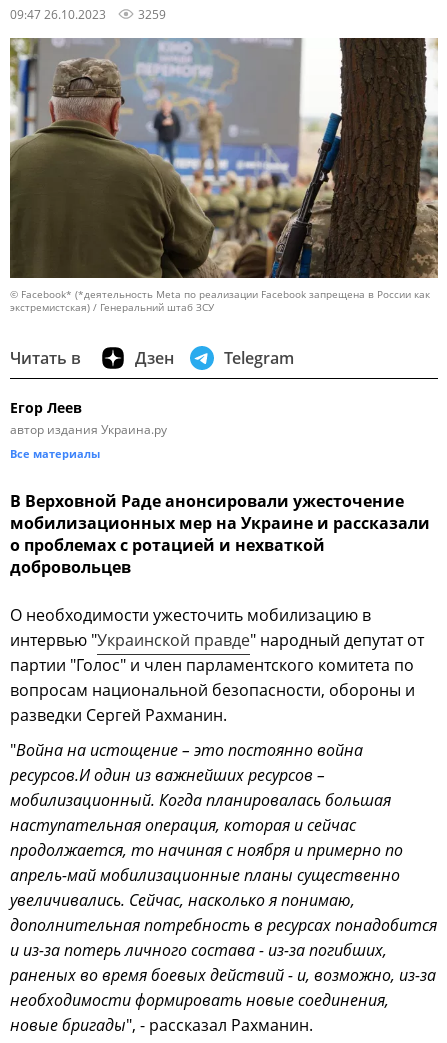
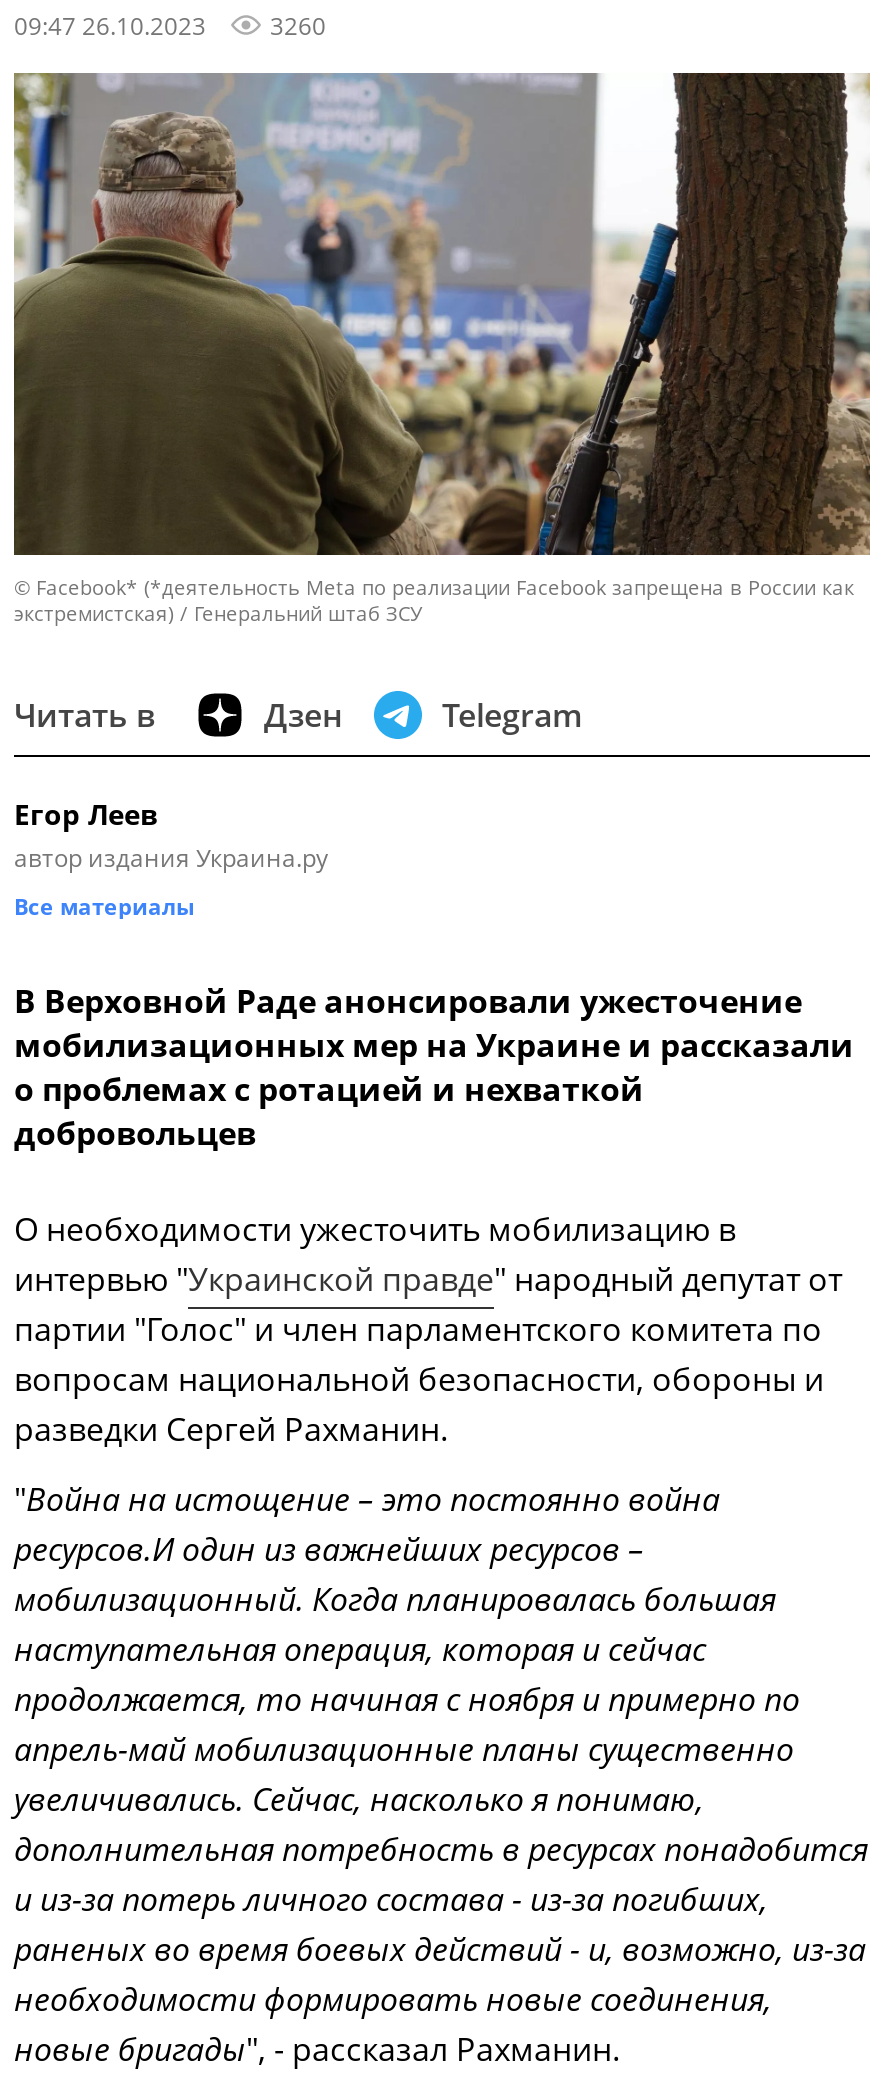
- 09:47 26.10.2023 3259
+ 09:47 26.10.2023 3260
